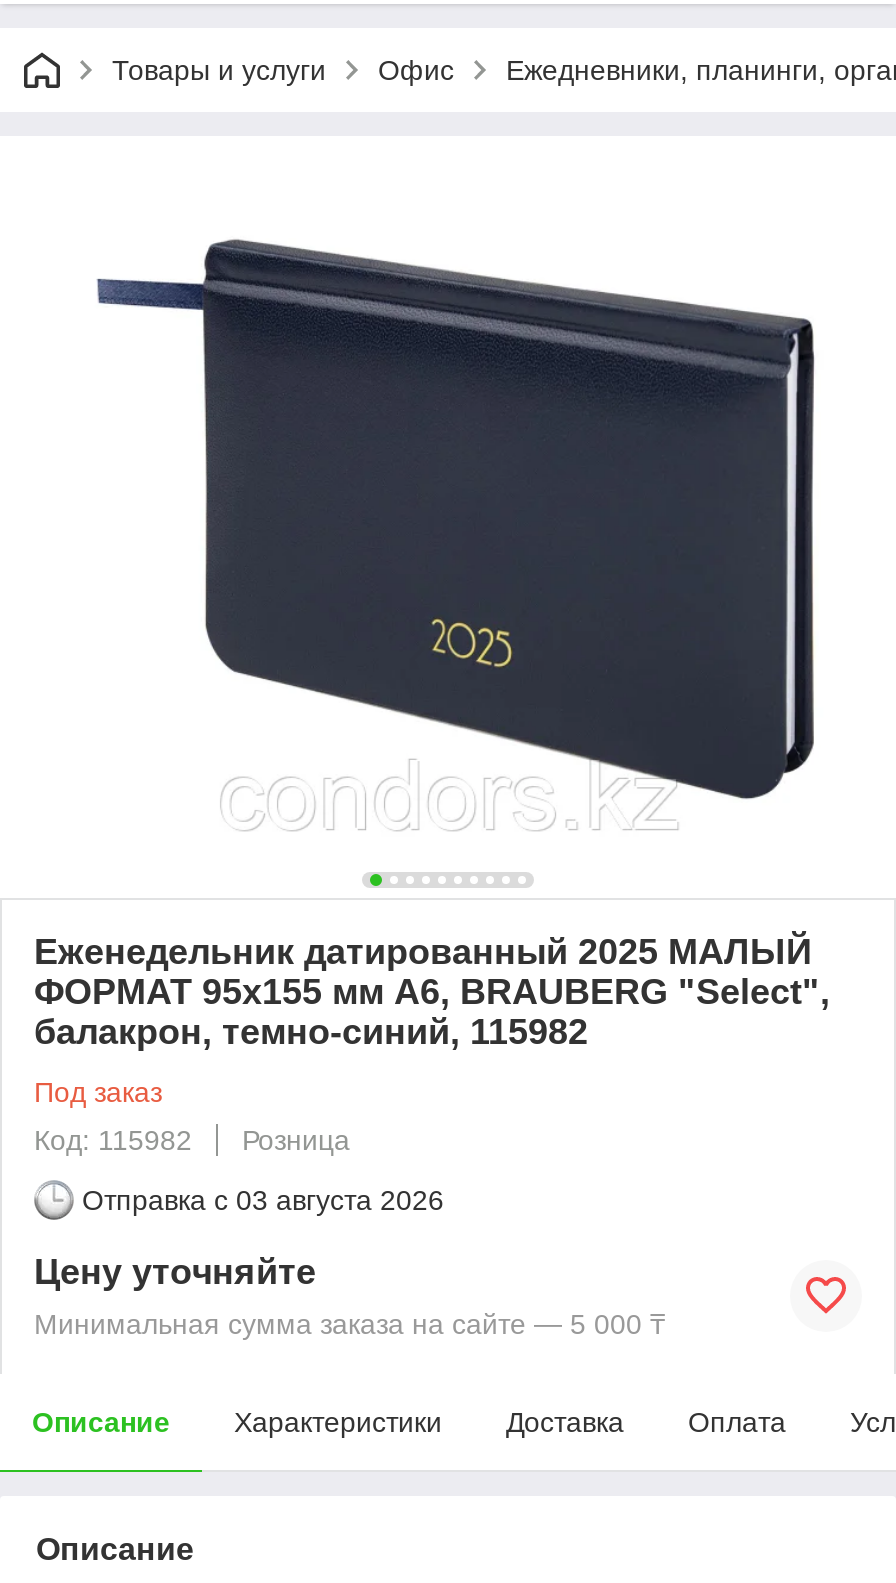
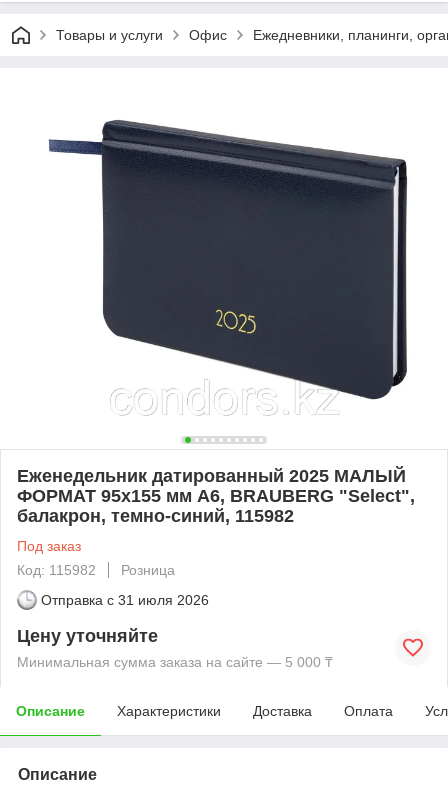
- Отправка с 03 августа 2026
+ Отправка с 31 июля 2026
